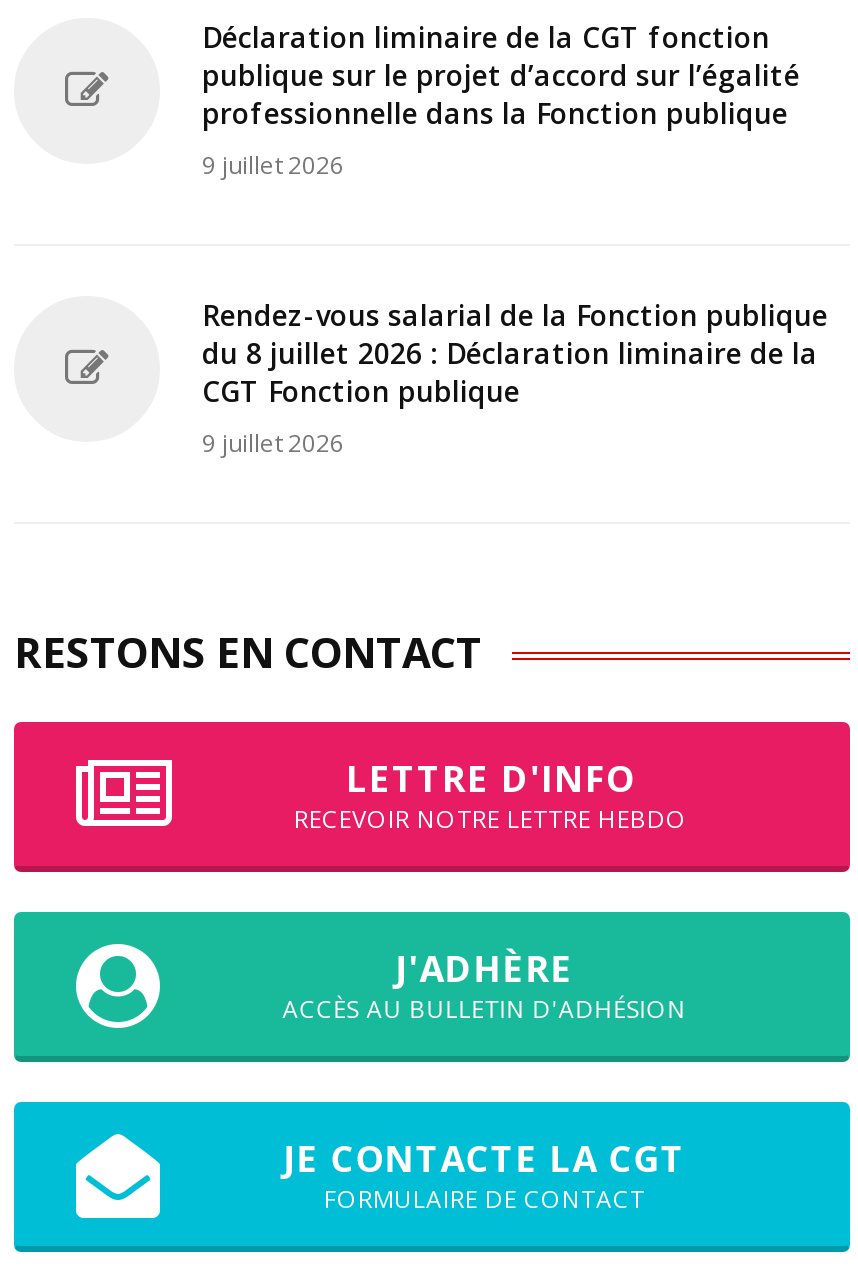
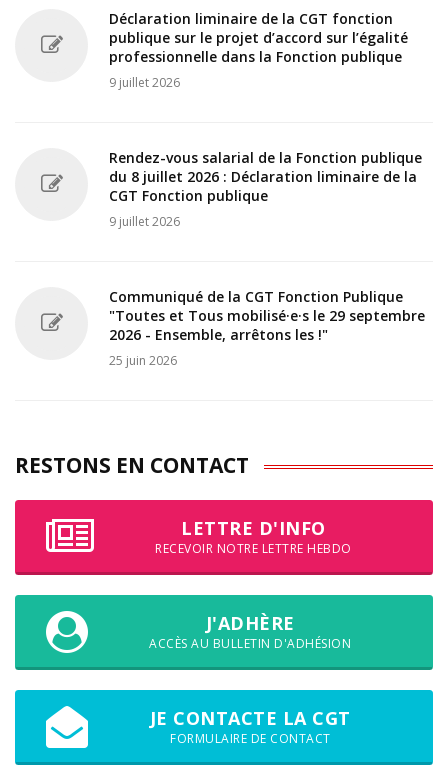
+ Communiqué de la CGT Fonction Publique
+ "Toutes et Tous mobilisé·e·s le 29 septembre
+ 2026 - Ensemble, arrêtons les !"
+ 25 juin 2026
